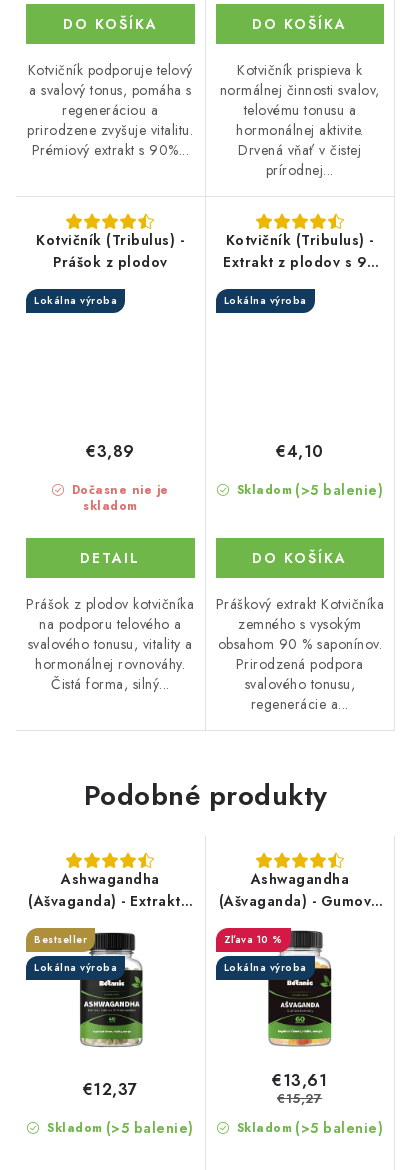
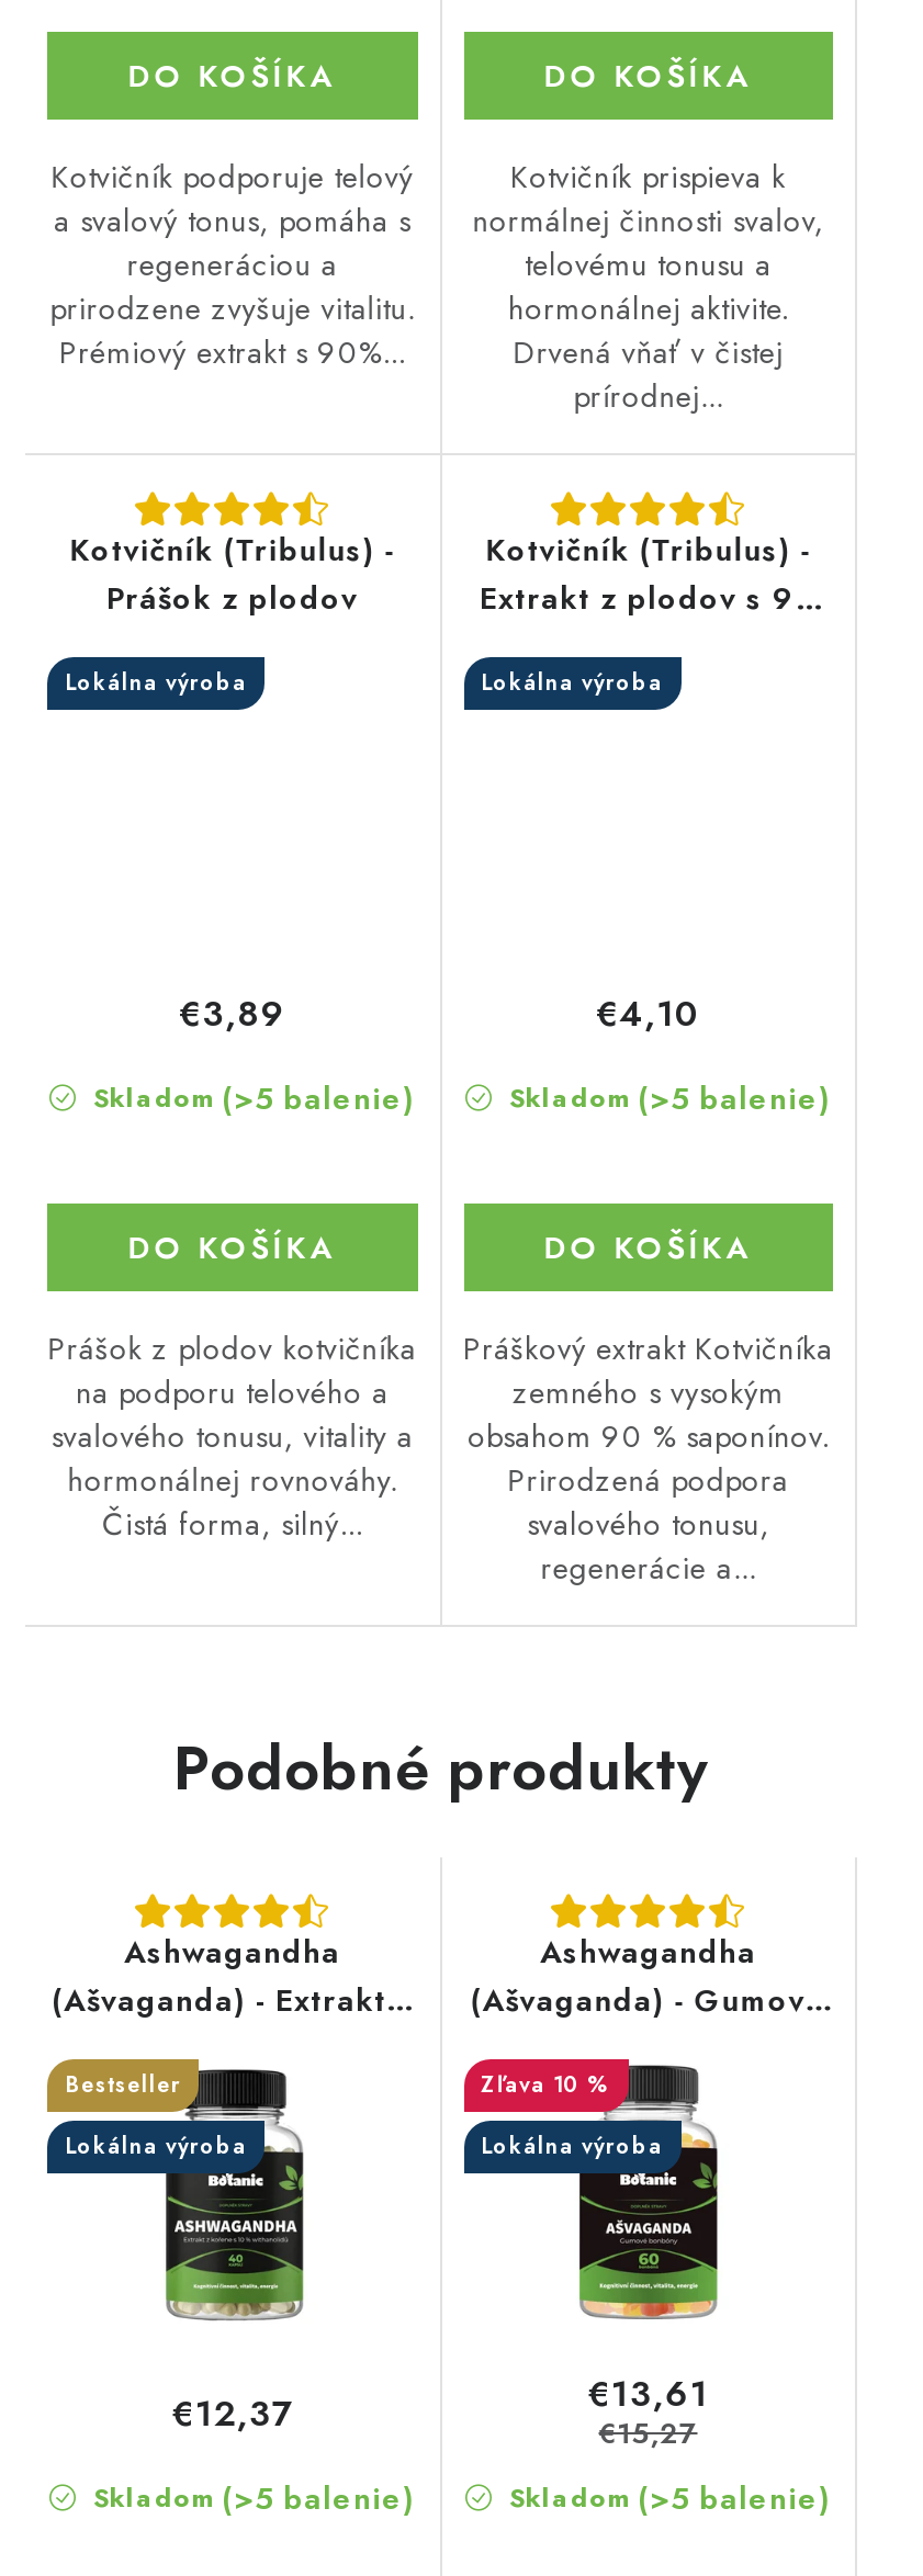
- Dočasne nie je
- skladom
+ Skladom (>5 balenie)

- DETAIL
+ DO KOŠÍKA
